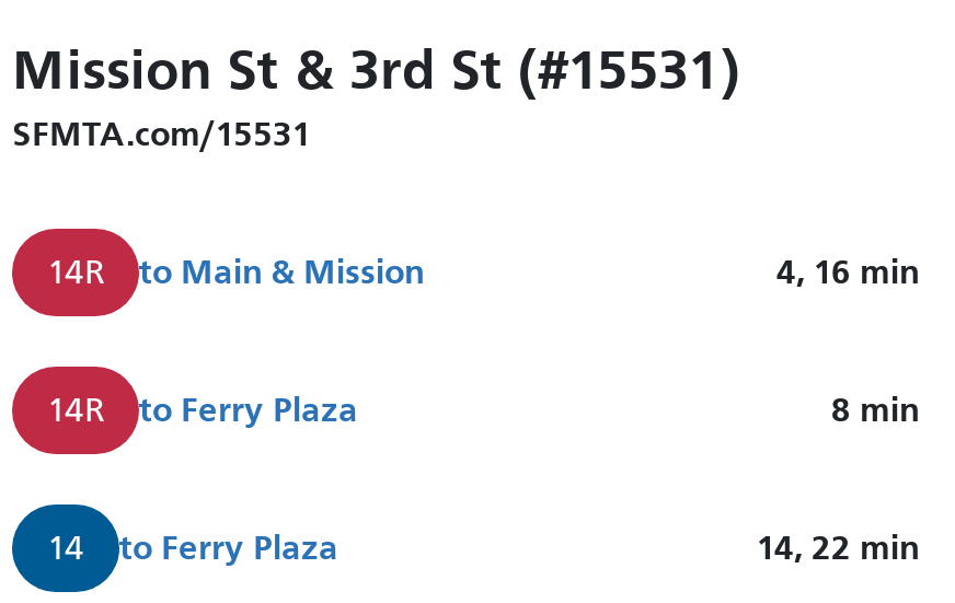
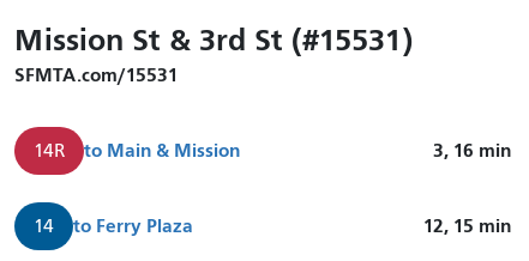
- 4, 16 min
- 14R
- to Ferry Plaza
- 8 min
+ 3, 16 min

- 14, 22 min
+ 12, 15 min
